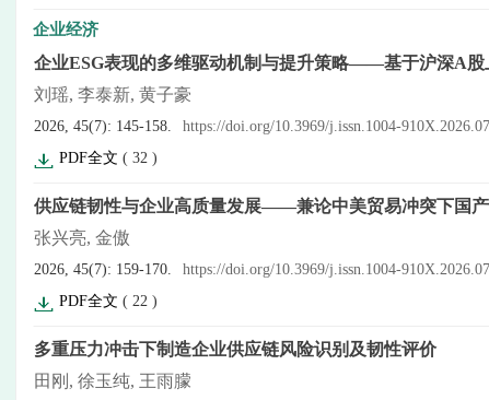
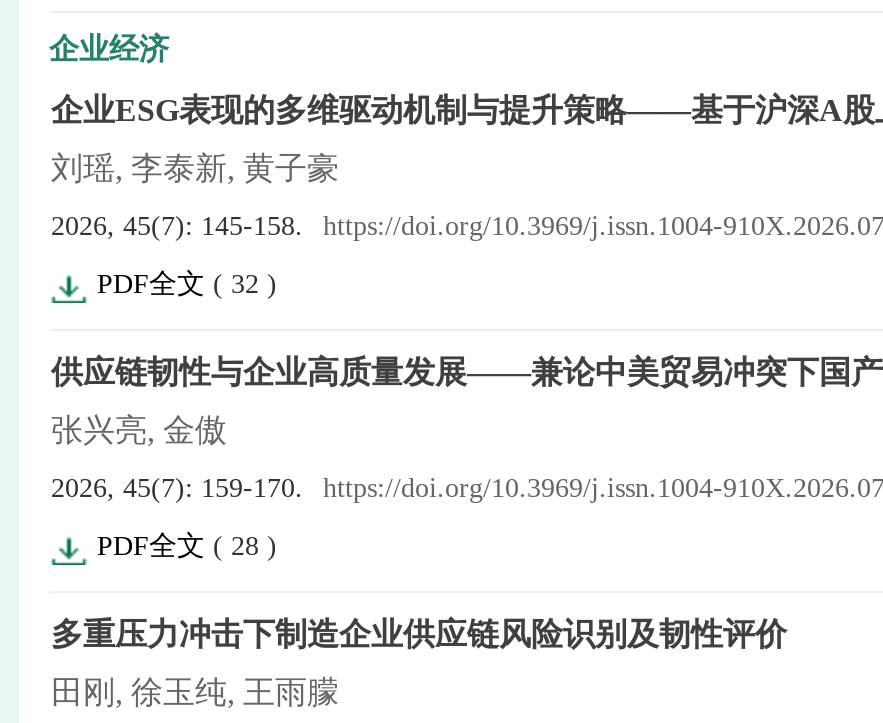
- PDF全文(22)
+ PDF全文(28)
